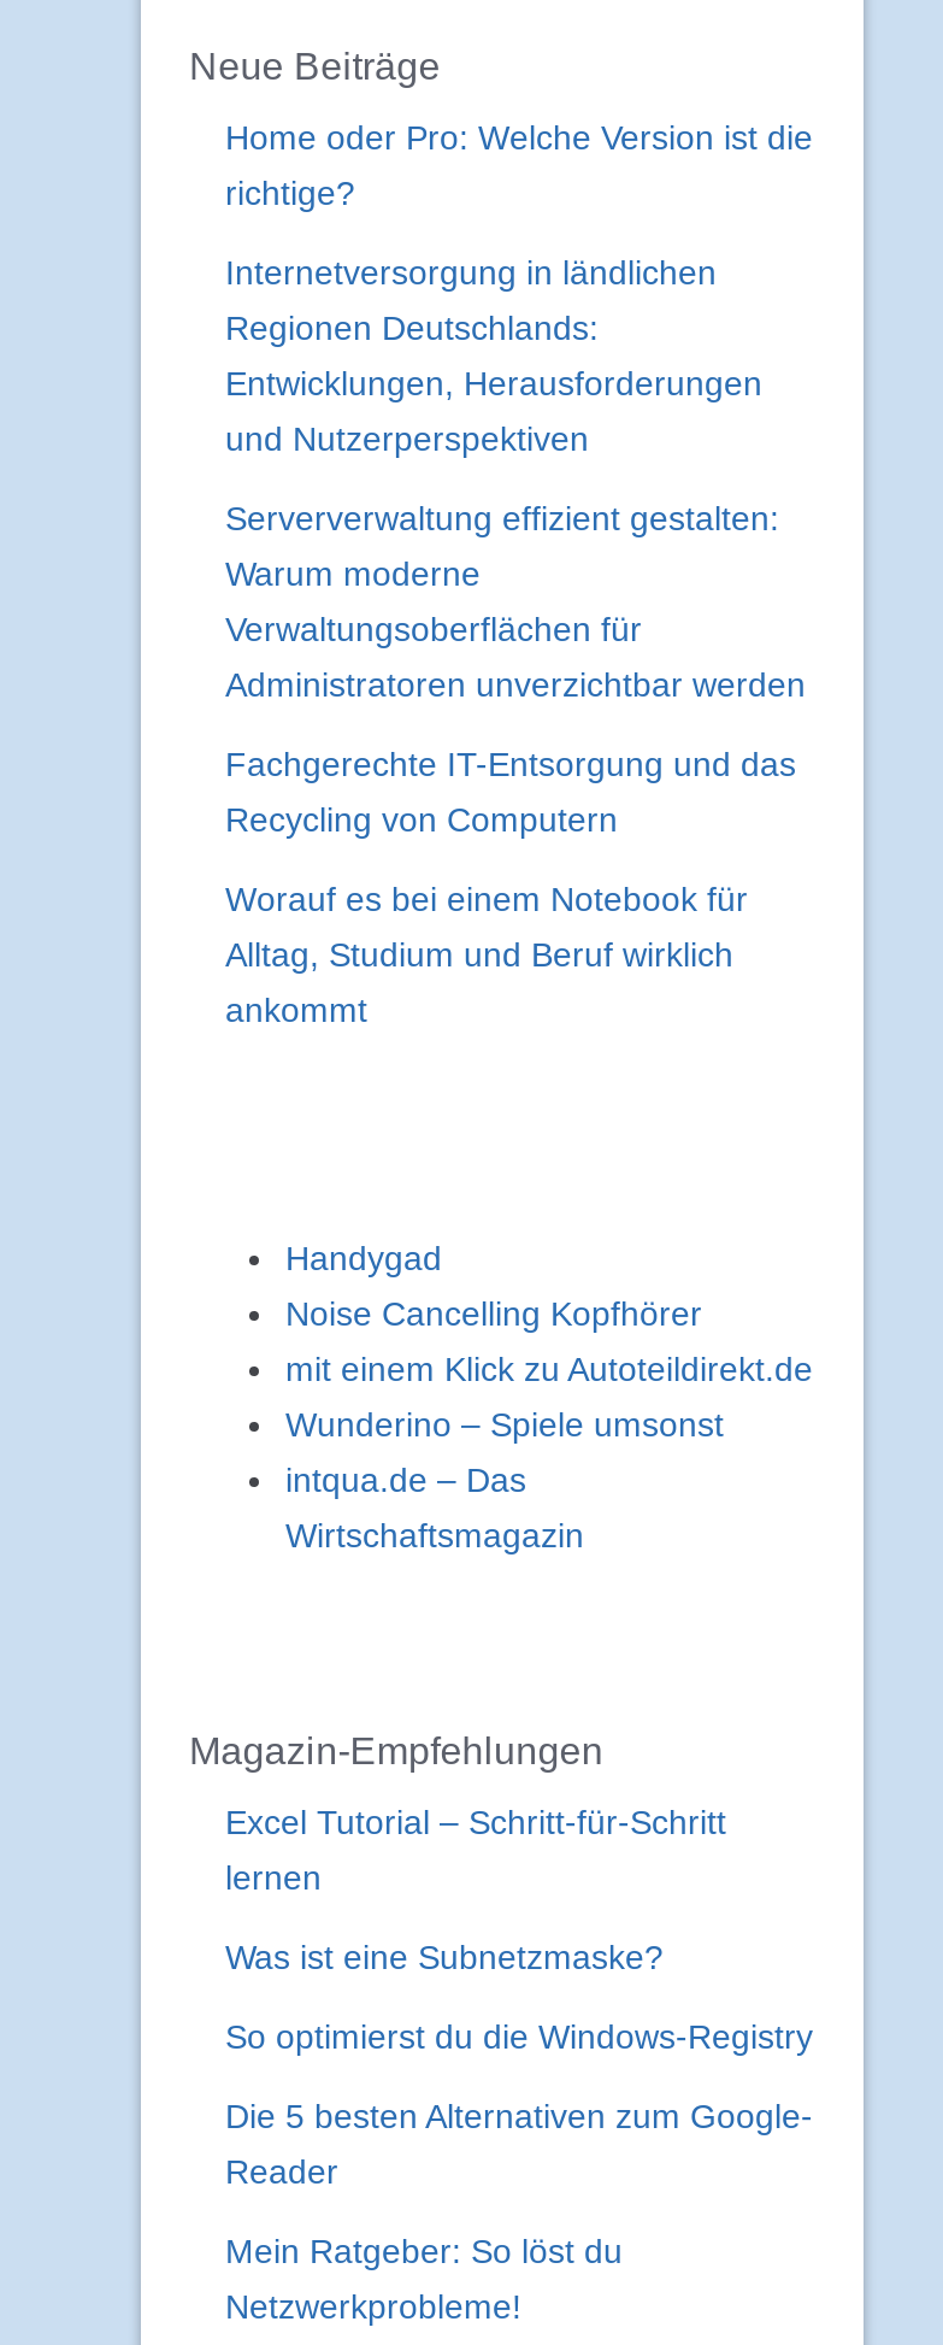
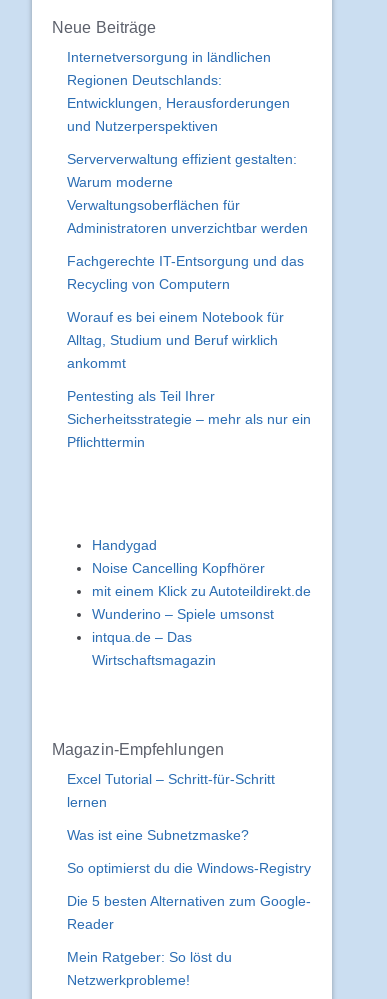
- Home oder Pro: Welche Version ist die
- richtige?

moved up: Internetversorgung in ländlichen | Regionen Deutschlands: | Entwicklungen, Herausforderungen | ... | Alltag, Studium und Beruf wirklich | ankommt

+ Pentesting als Teil Ihrer
+ Sicherheitsstrategie – mehr als nur ein
+ Pflichttermin
